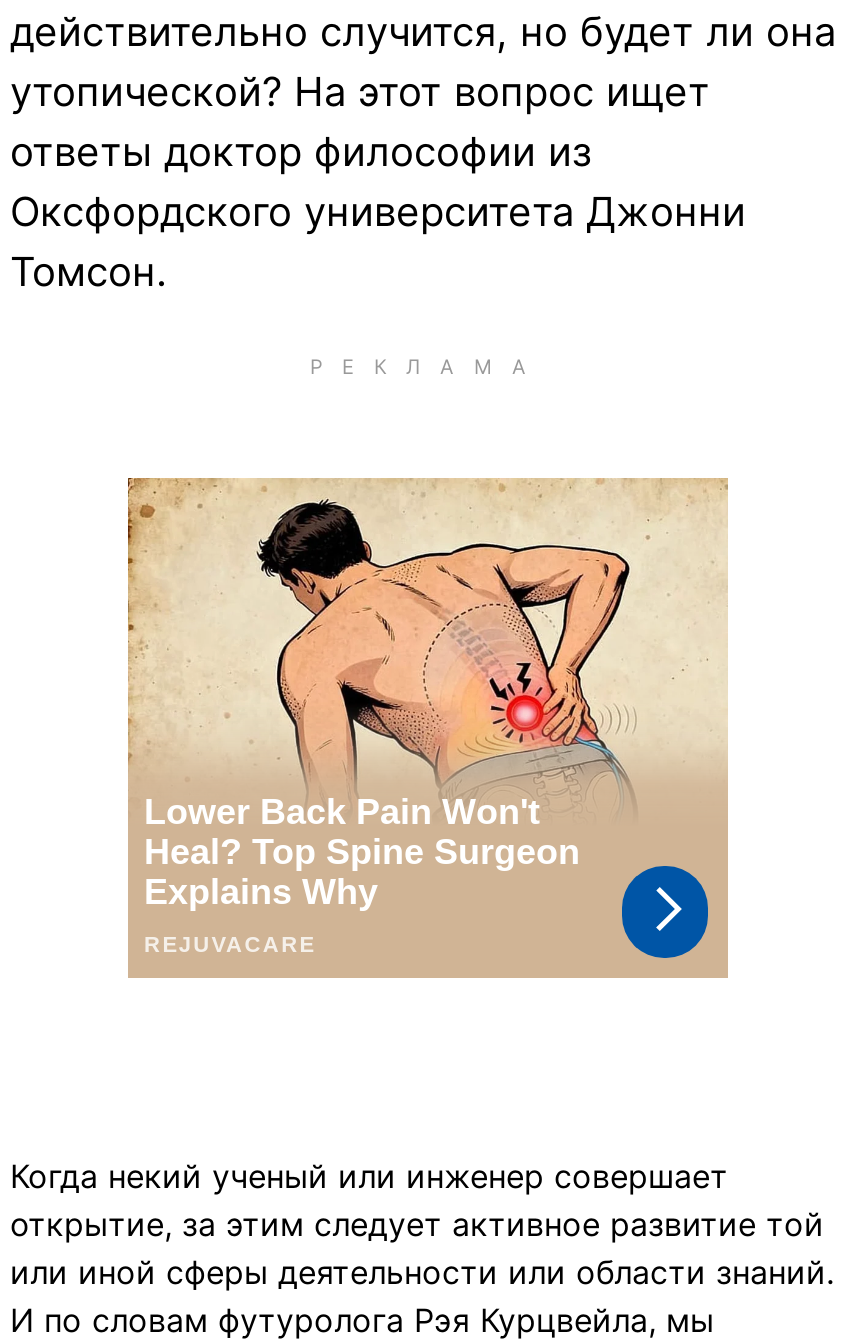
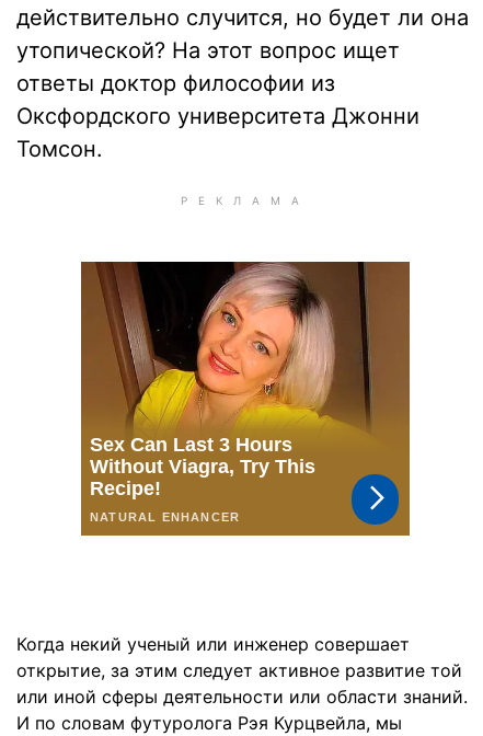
- [image]
+ [image]
